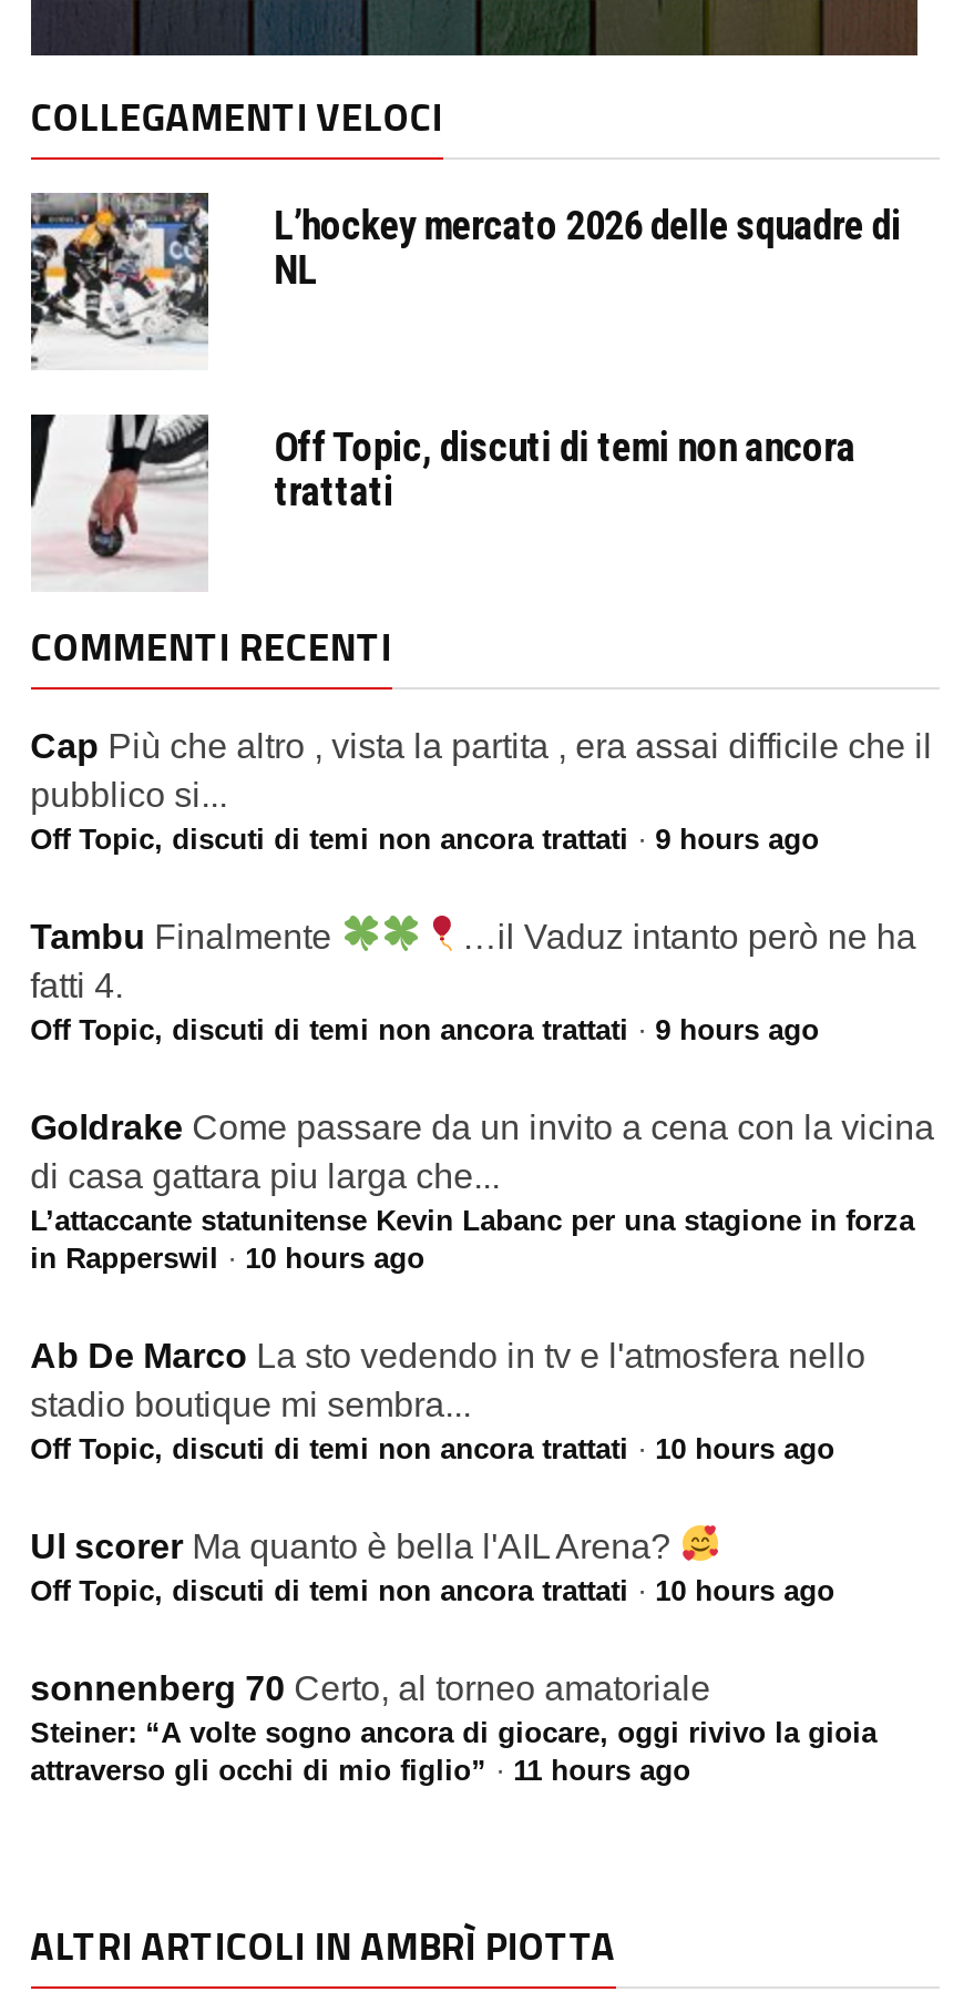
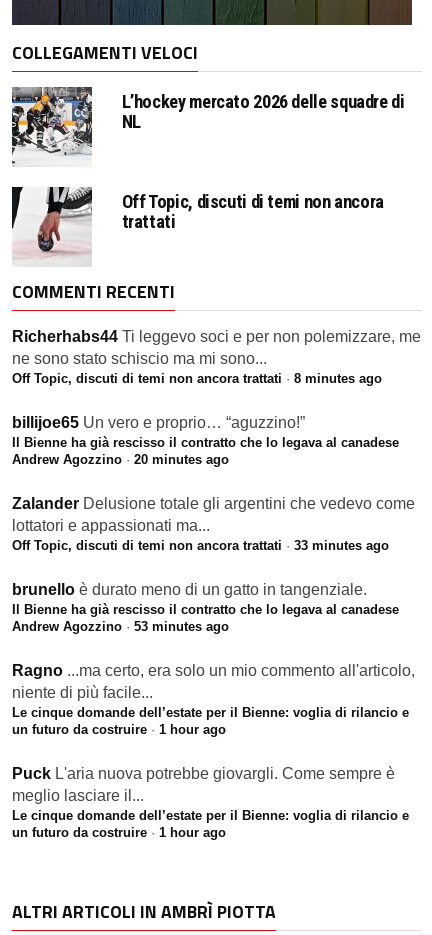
- Cap Più che altro , vista la partita , era assai difficile che il
- pubblico si...
- Off Topic, discuti di temi non ancora trattati · 9 hours ago
+ Richerhabs44 Ti leggevo soci e per non polemizzare, me
+ ne sono stato schiscio ma mi sono...
+ Off Topic, discuti di temi non ancora trattati · 8 minutes ago

- Tambu Finalmente
- …il Vaduz intanto però ne ha
- fatti 4.
- Off Topic, discuti di temi non ancora trattati · 9 hours ago
+ billijoe65 Un vero e proprio… “aguzzino!”
+ Il Bienne ha già rescisso il contratto che lo legava al canadese
+ Andrew Agozzino · 20 minutes ago

- Goldrake Come passare da un invito a cena con la vicina
- di casa gattara piu larga che...
- L’attaccante statunitense Kevin Labanc per una stagione in forza
- in Rapperswil · 10 hours ago
+ Zalander Delusione totale gli argentini che vedevo come
+ lottatori e appassionati ma...
+ Off Topic, discuti di temi non ancora trattati · 33 minutes ago

- Ab De Marco La sto vedendo in tv e l'atmosfera nello
- stadio boutique mi sembra...
- Off Topic, discuti di temi non ancora trattati · 10 hours ago
+ brunello è durato meno di un gatto in tangenziale.
+ Il Bienne ha già rescisso il contratto che lo legava al canadese
+ Andrew Agozzino · 53 minutes ago

- Ul scorer Ma quanto è bella l'AIL Arena?
- Off Topic, discuti di temi non ancora trattati · 10 hours ago
+ Ragno ...ma certo, era solo un mio commento all'articolo,
+ niente di più facile...
+ Le cinque domande dell’estate per il Bienne: voglia di rilancio e
+ un futuro da costruire · 1 hour ago

- sonnenberg 70 Certo, al torneo amatoriale
- Steiner: “A volte sogno ancora di giocare, oggi rivivo la gioia
- attraverso gli occhi di mio figlio” · 11 hours ago
+ Puck L'aria nuova potrebbe giovargli. Come sempre è
+ meglio lasciare il...
+ Le cinque domande dell’estate per il Bienne: voglia di rilancio e
+ un futuro da costruire · 1 hour ago
